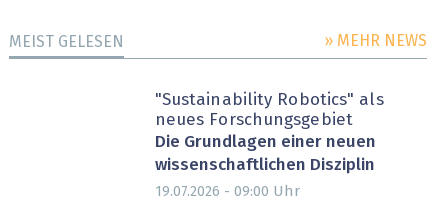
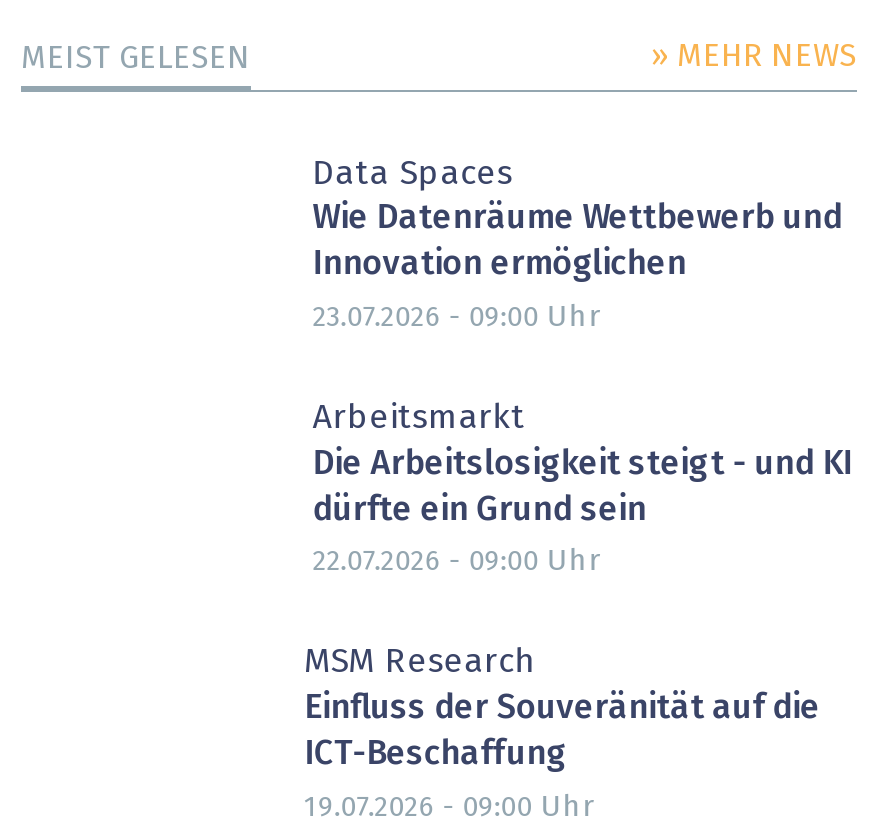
- "Sustainability Robotics" als
- neues Forschungsgebiet
- Die Grundlagen einer neuen
- wissenschaftlichen Disziplin
+ Data Spaces
+ Wie Datenräume Wettbewerb und
+ Innovation ermöglichen
+ 23.07.2026 - 09:00 Uhr
+ Arbeitsmarkt
+ Die Arbeitslosigkeit steigt - und KI
+ dürfte ein Grund sein
+ 22.07.2026 - 09:00 Uhr
+ MSM Research
+ Einfluss der Souveränität auf die
+ ICT-Beschaffung
